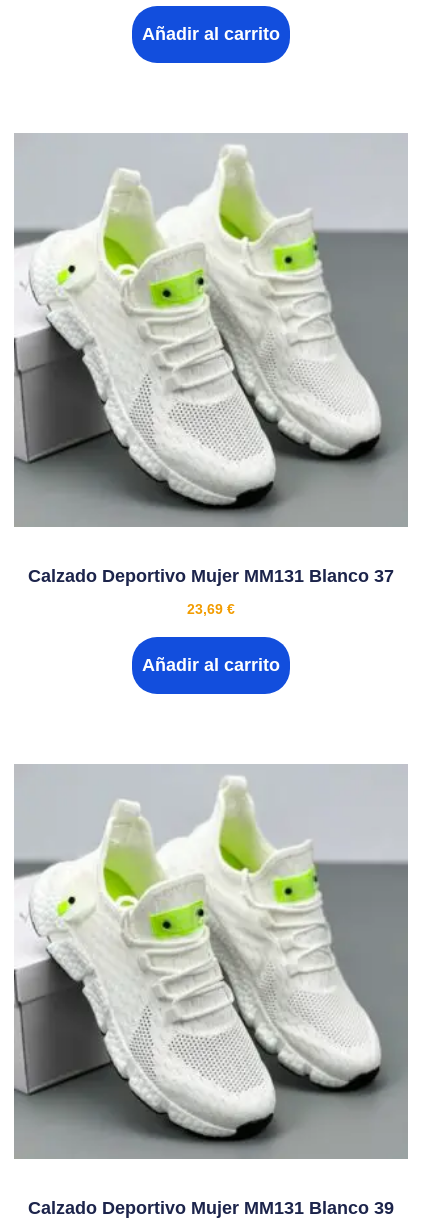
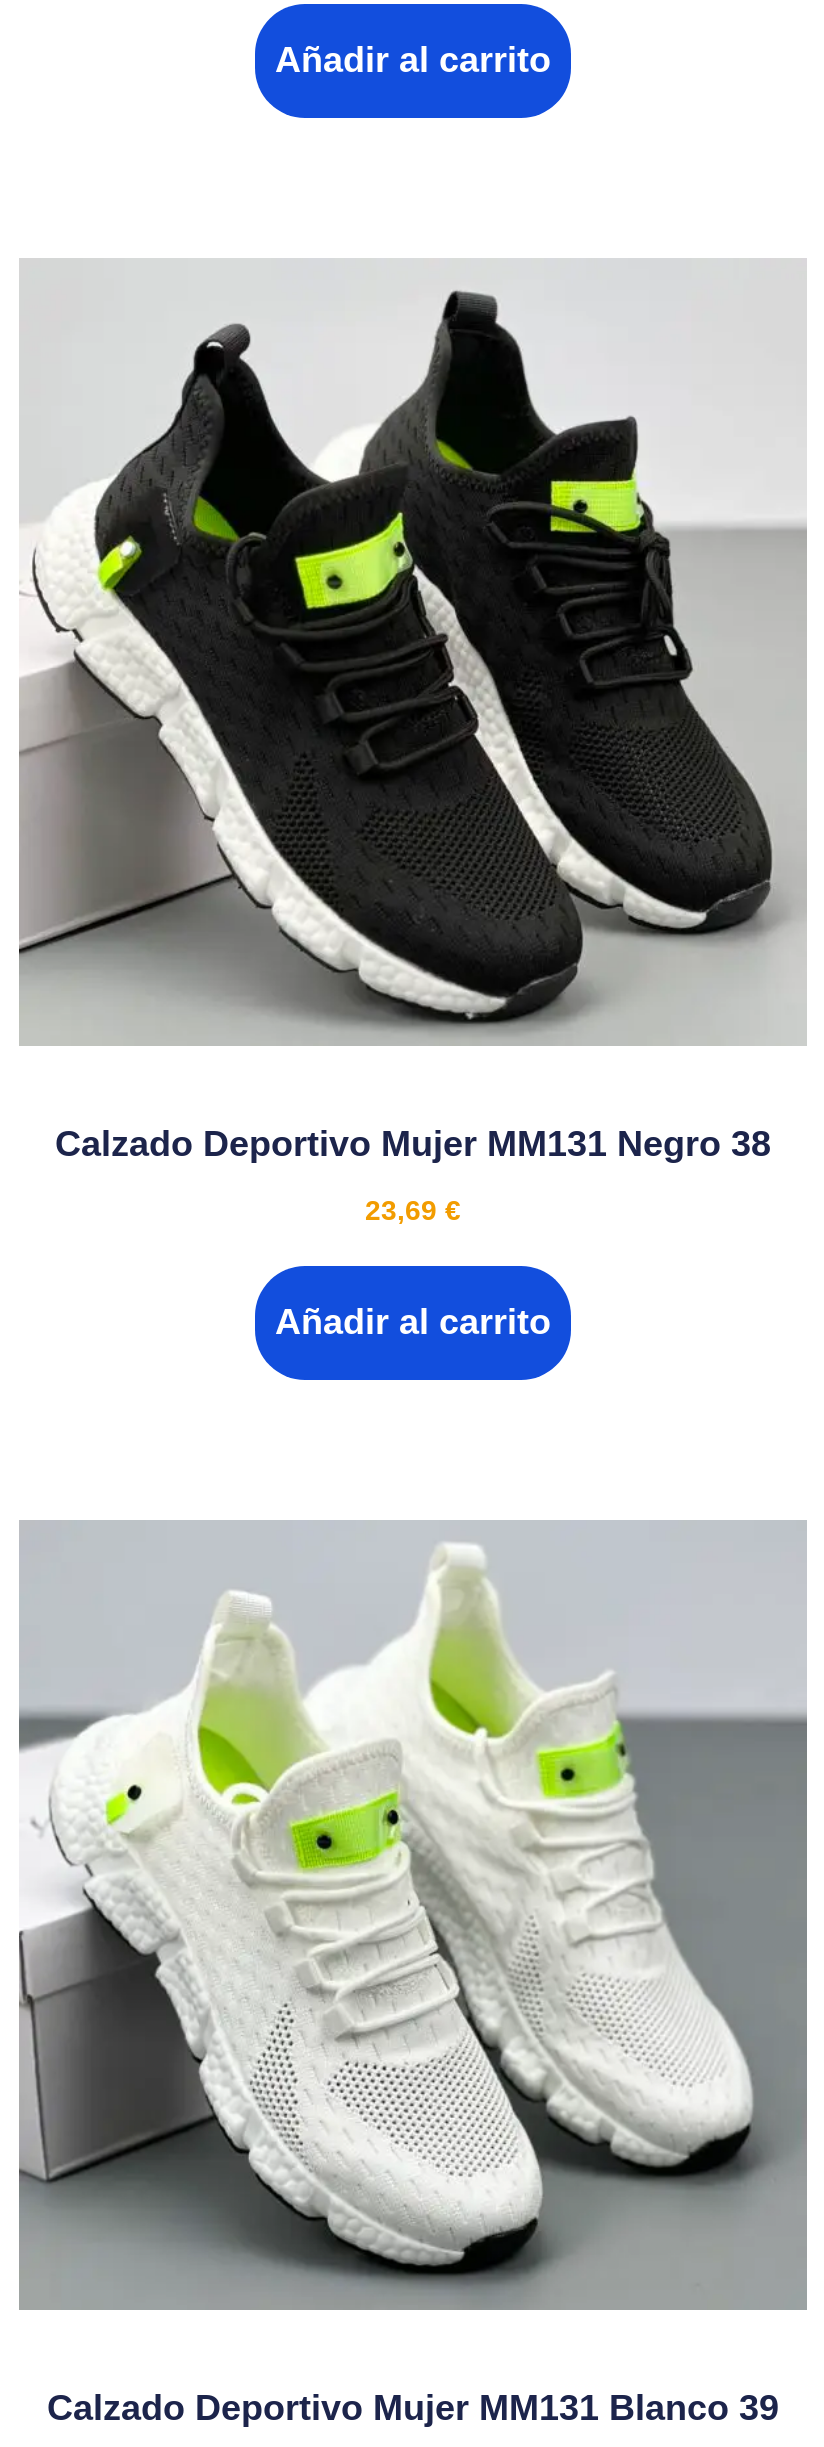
- [image]
+ [image]

- Calzado Deportivo Mujer MM131 Blanco 37
+ Calzado Deportivo Mujer MM131 Negro 38
